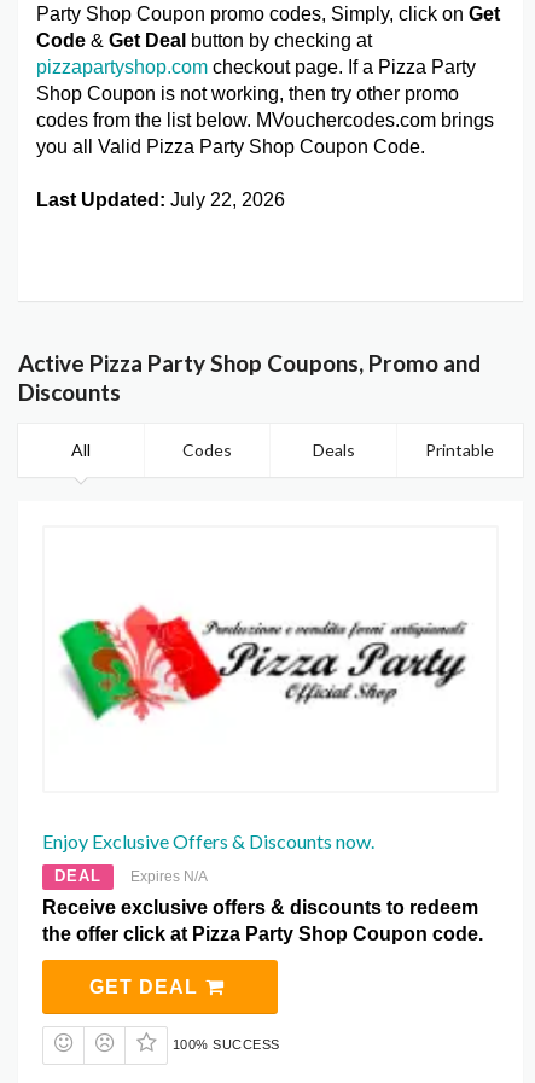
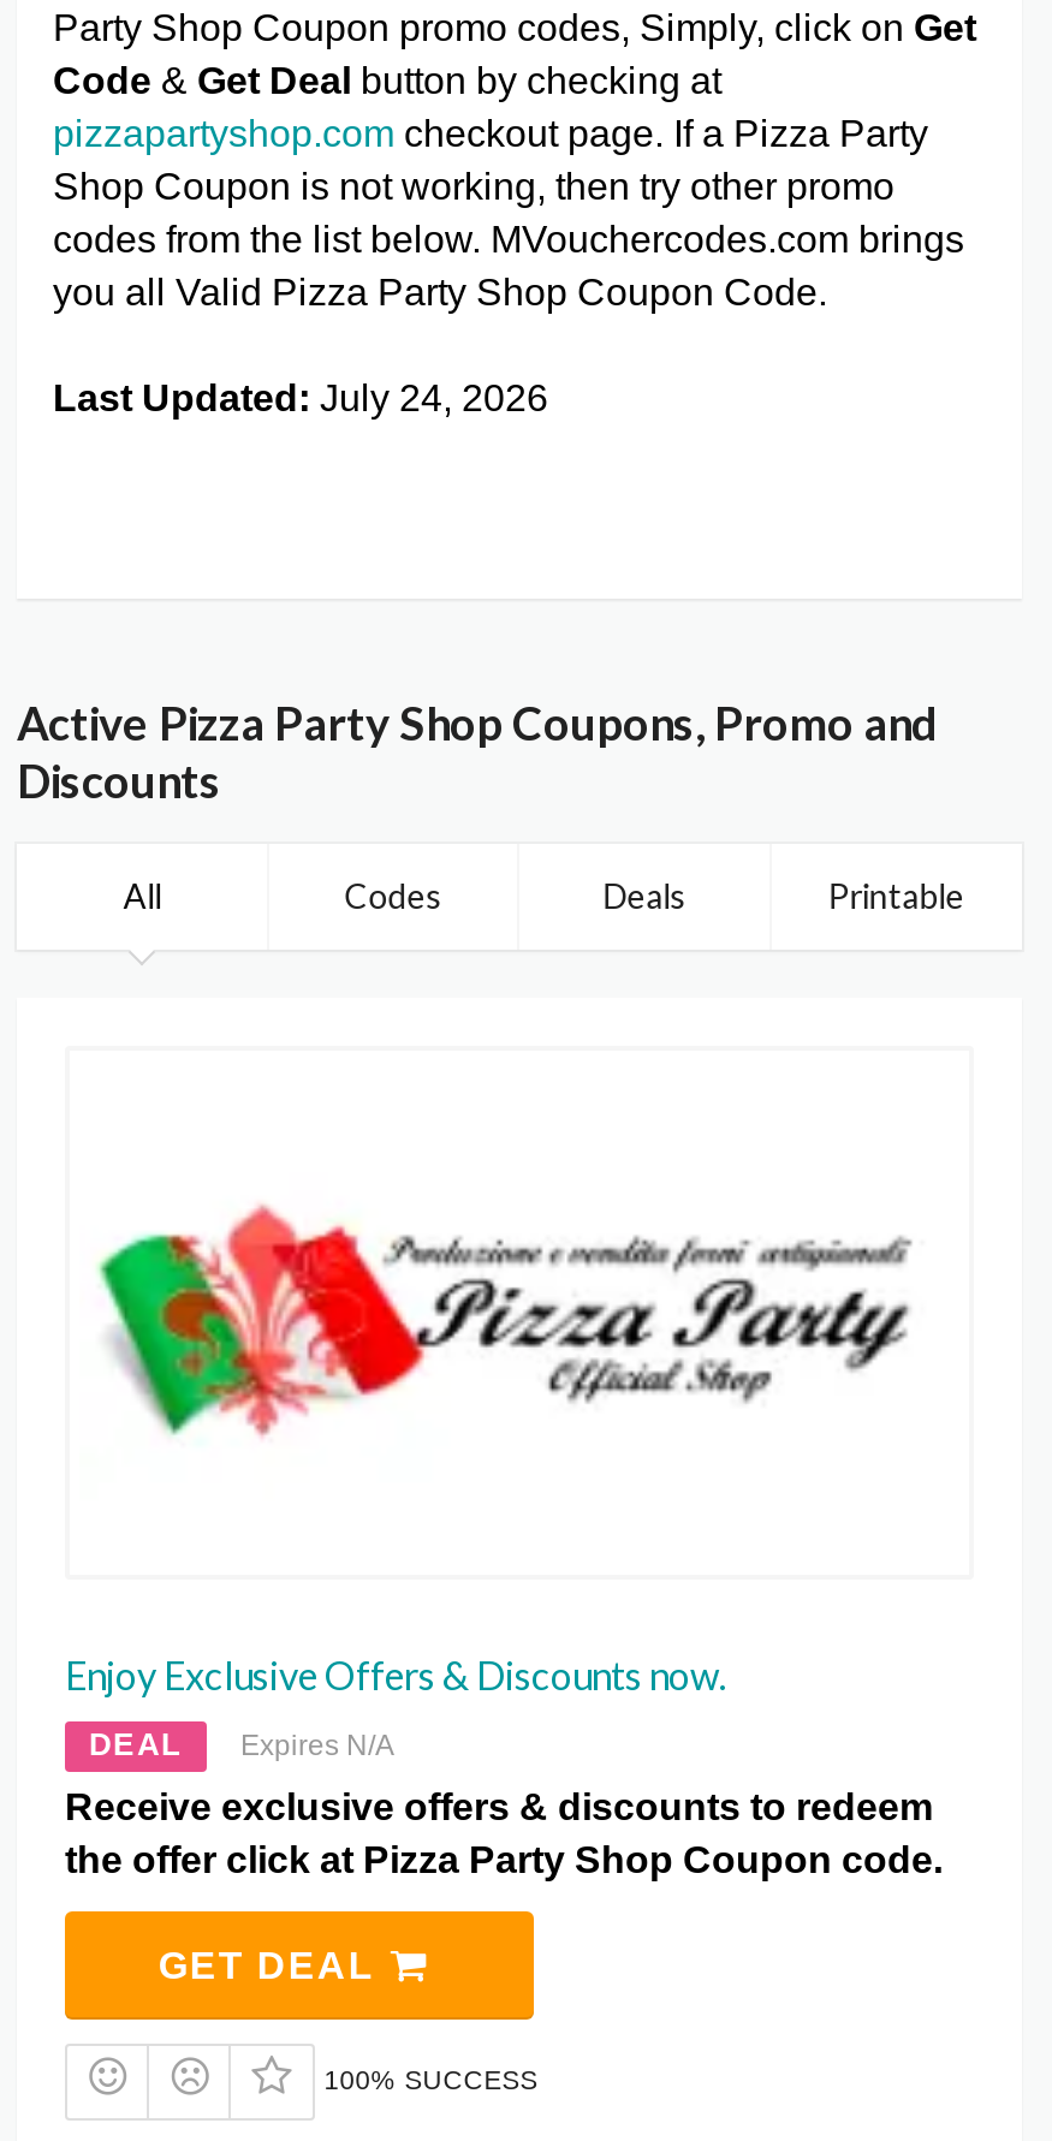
- Last Updated: July 22, 2026
+ Last Updated: July 24, 2026
